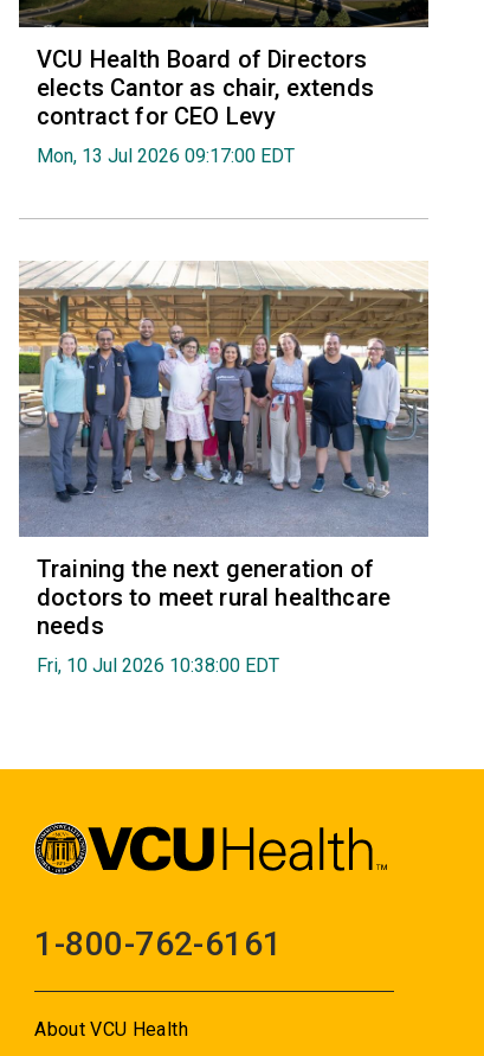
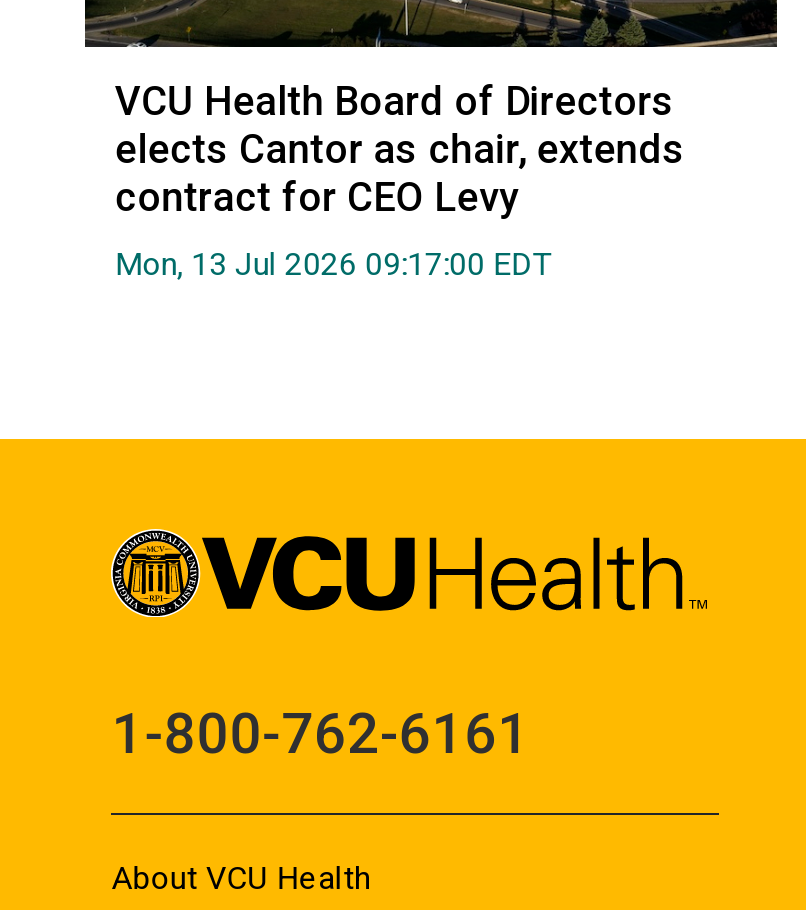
- [image]
- Training the next generation of
- doctors to meet rural healthcare
- needs
- Fri, 10 Jul 2026 10:38:00 EDT
